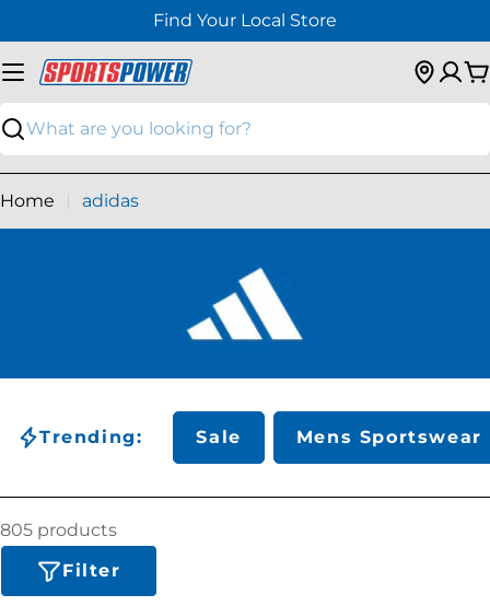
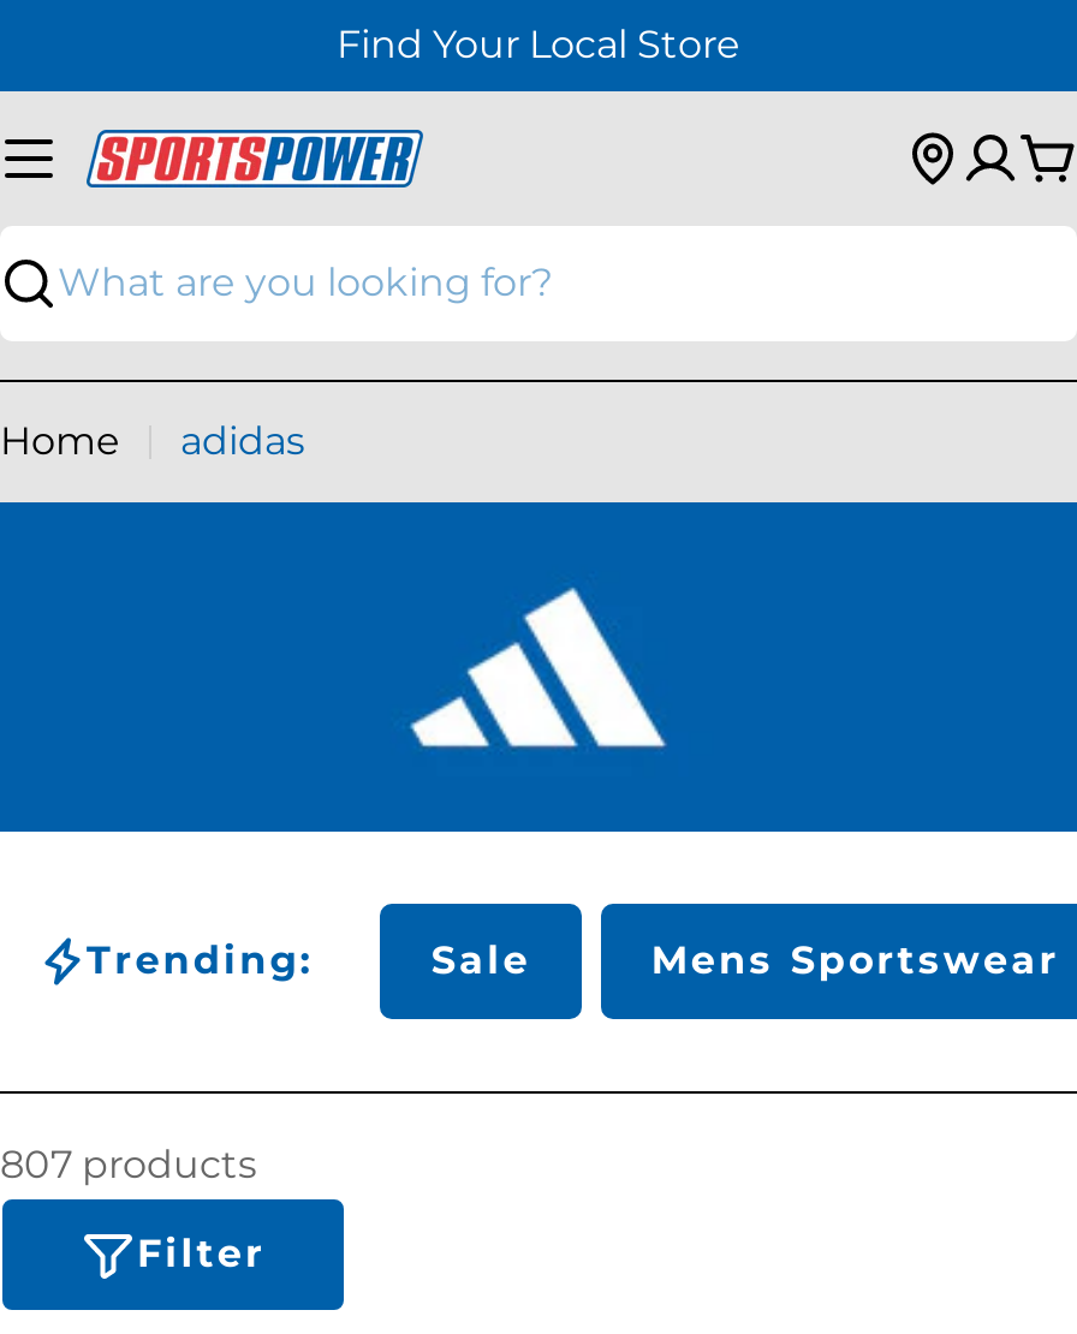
- 805 products
+ 807 products
